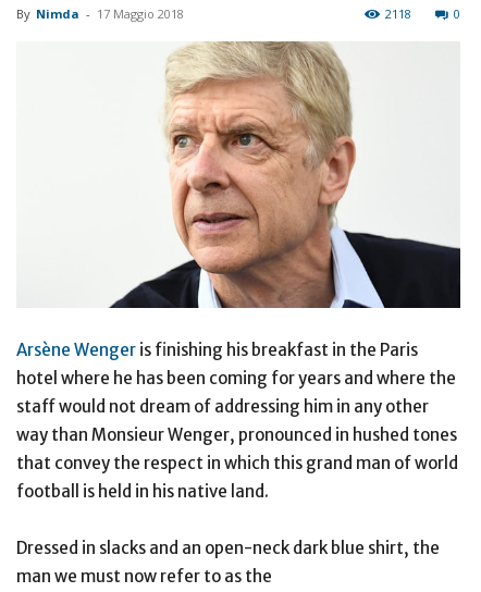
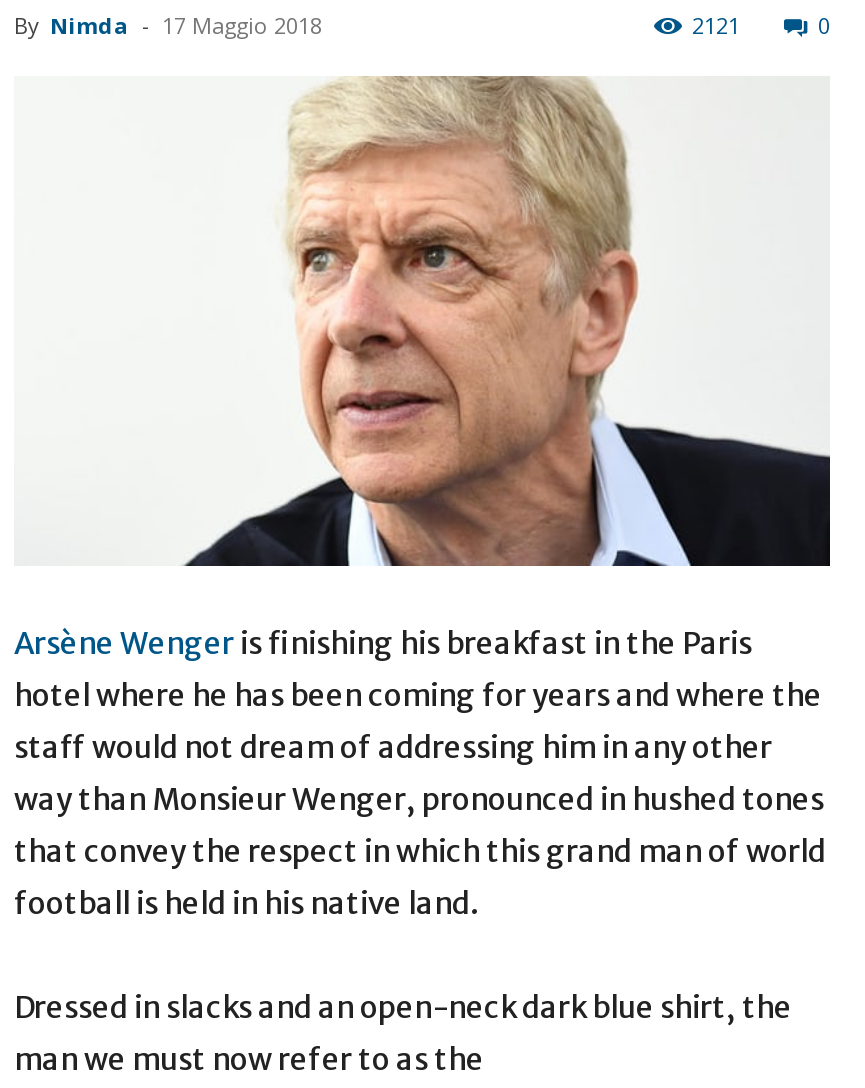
- 2118
+ 2121
